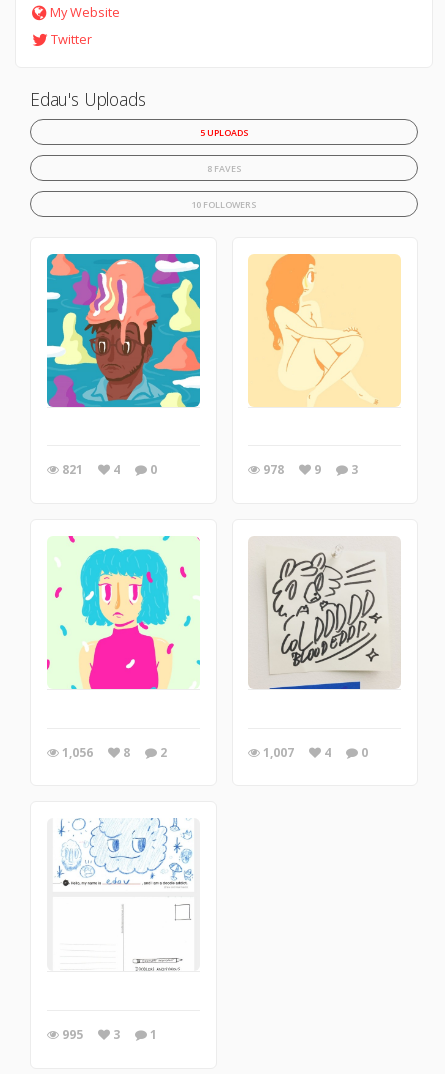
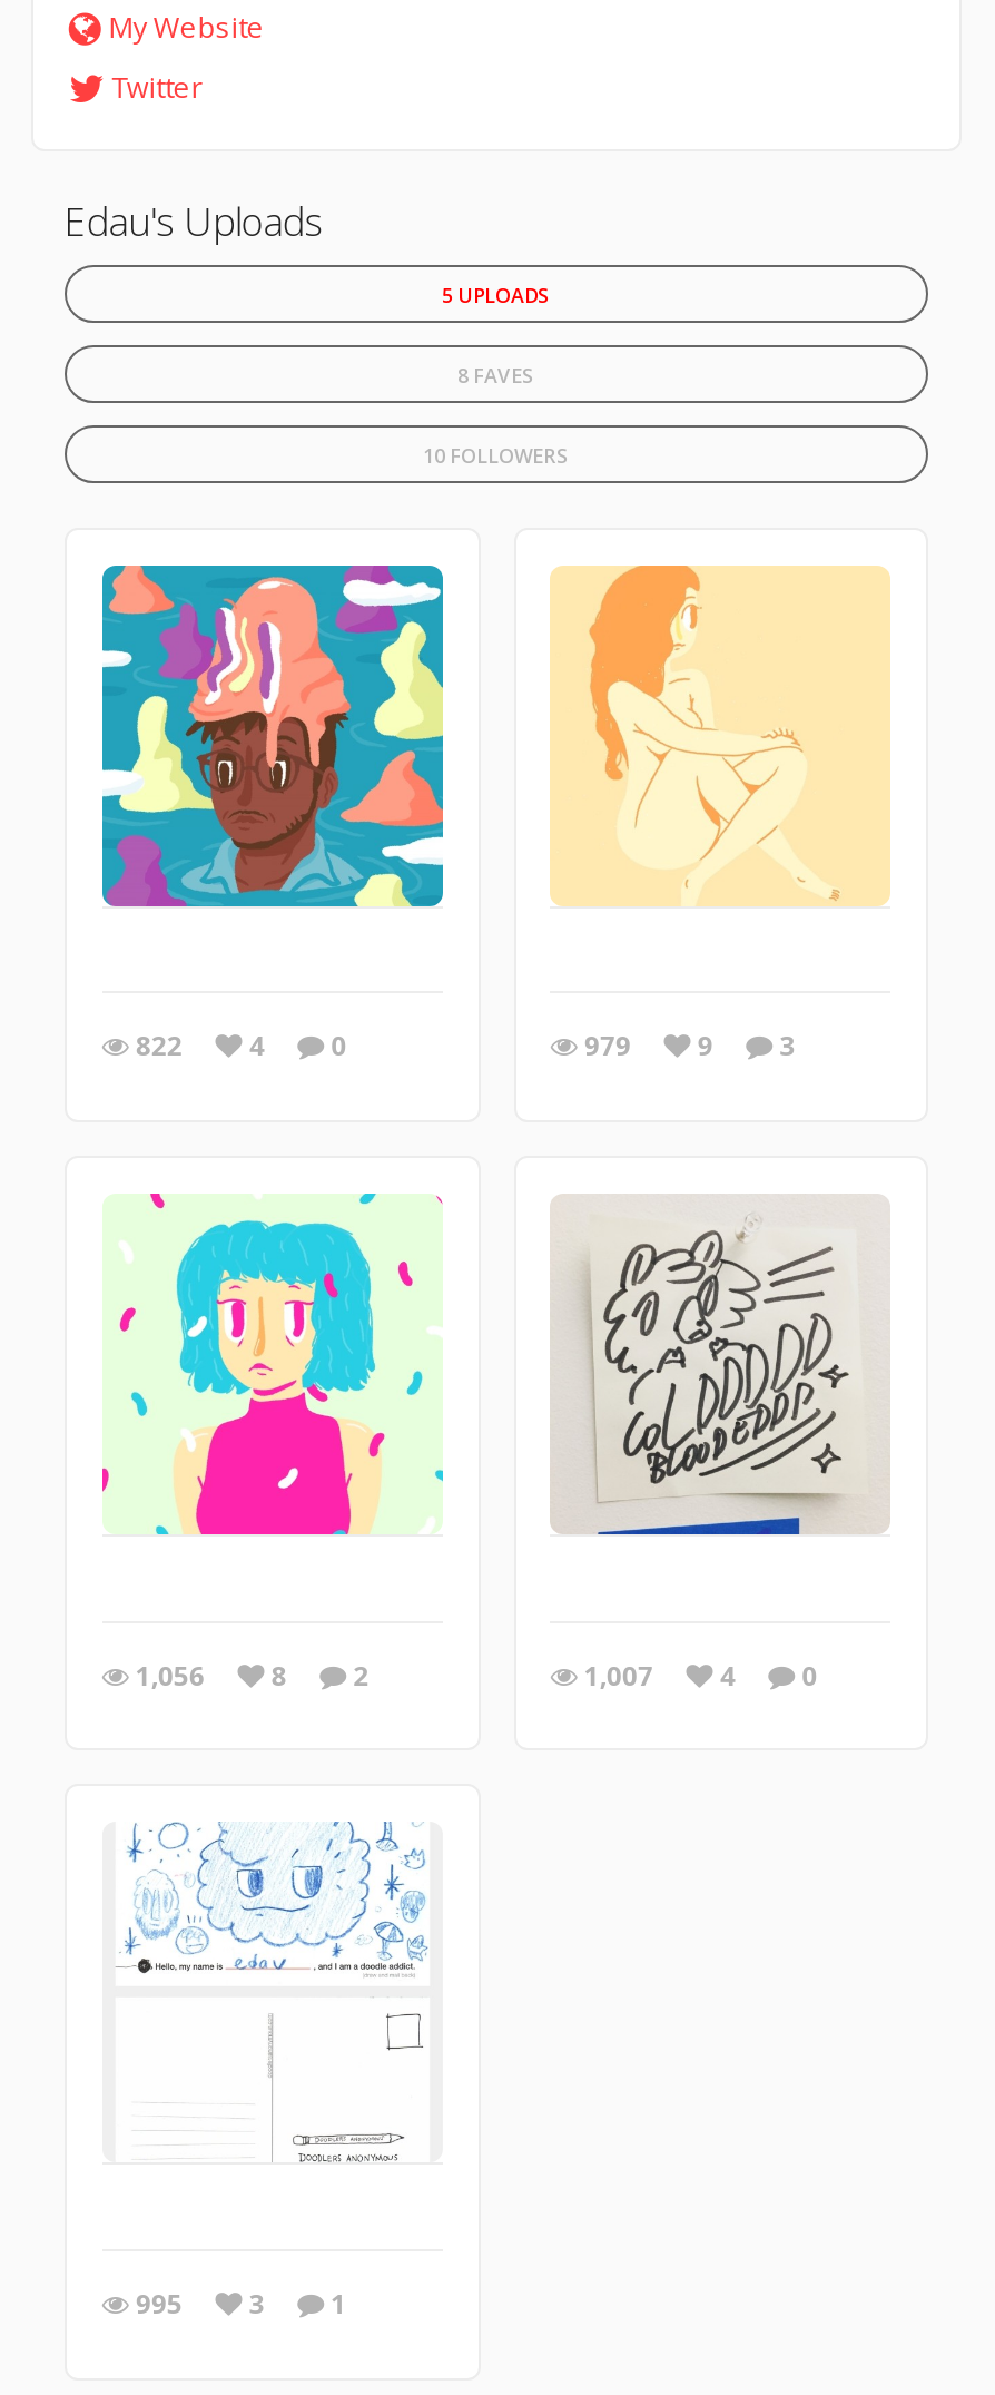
- 821 4 0
+ 822 4 0

- 978 9 3
+ 979 9 3
